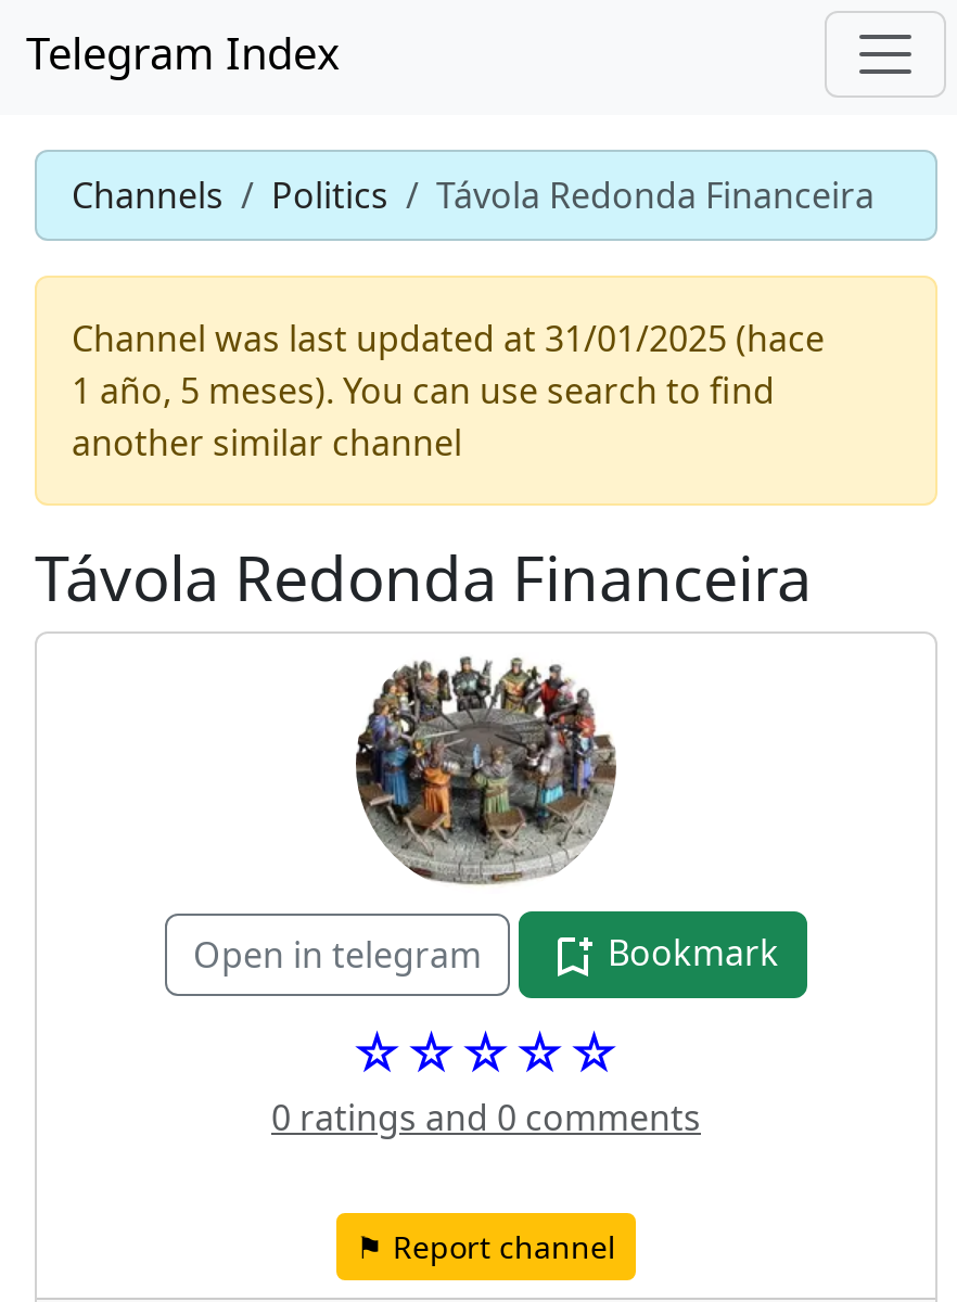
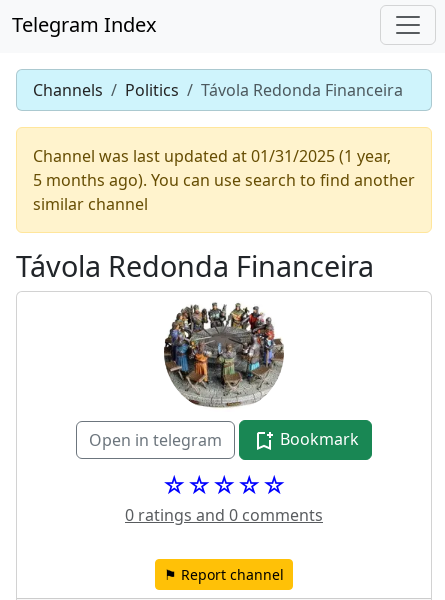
- Channel was last updated at 31/01/2025 (hace
- 1 año, 5 meses). You can use search to find
- another similar channel
+ Channel was last updated at 01/31/2025 (1 year,
+ 5 months ago). You can use search to find another
+ similar channel
